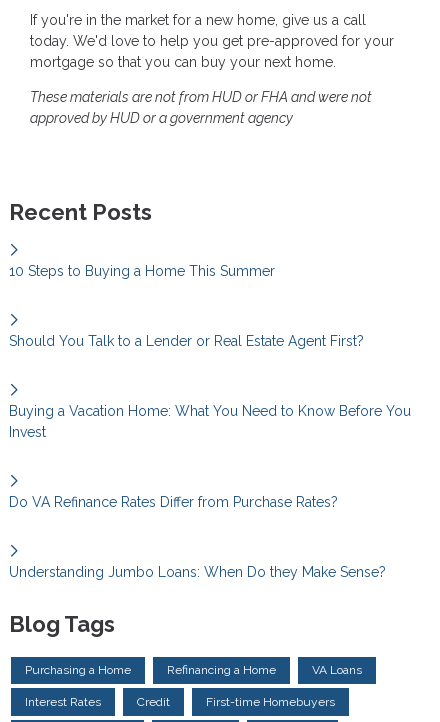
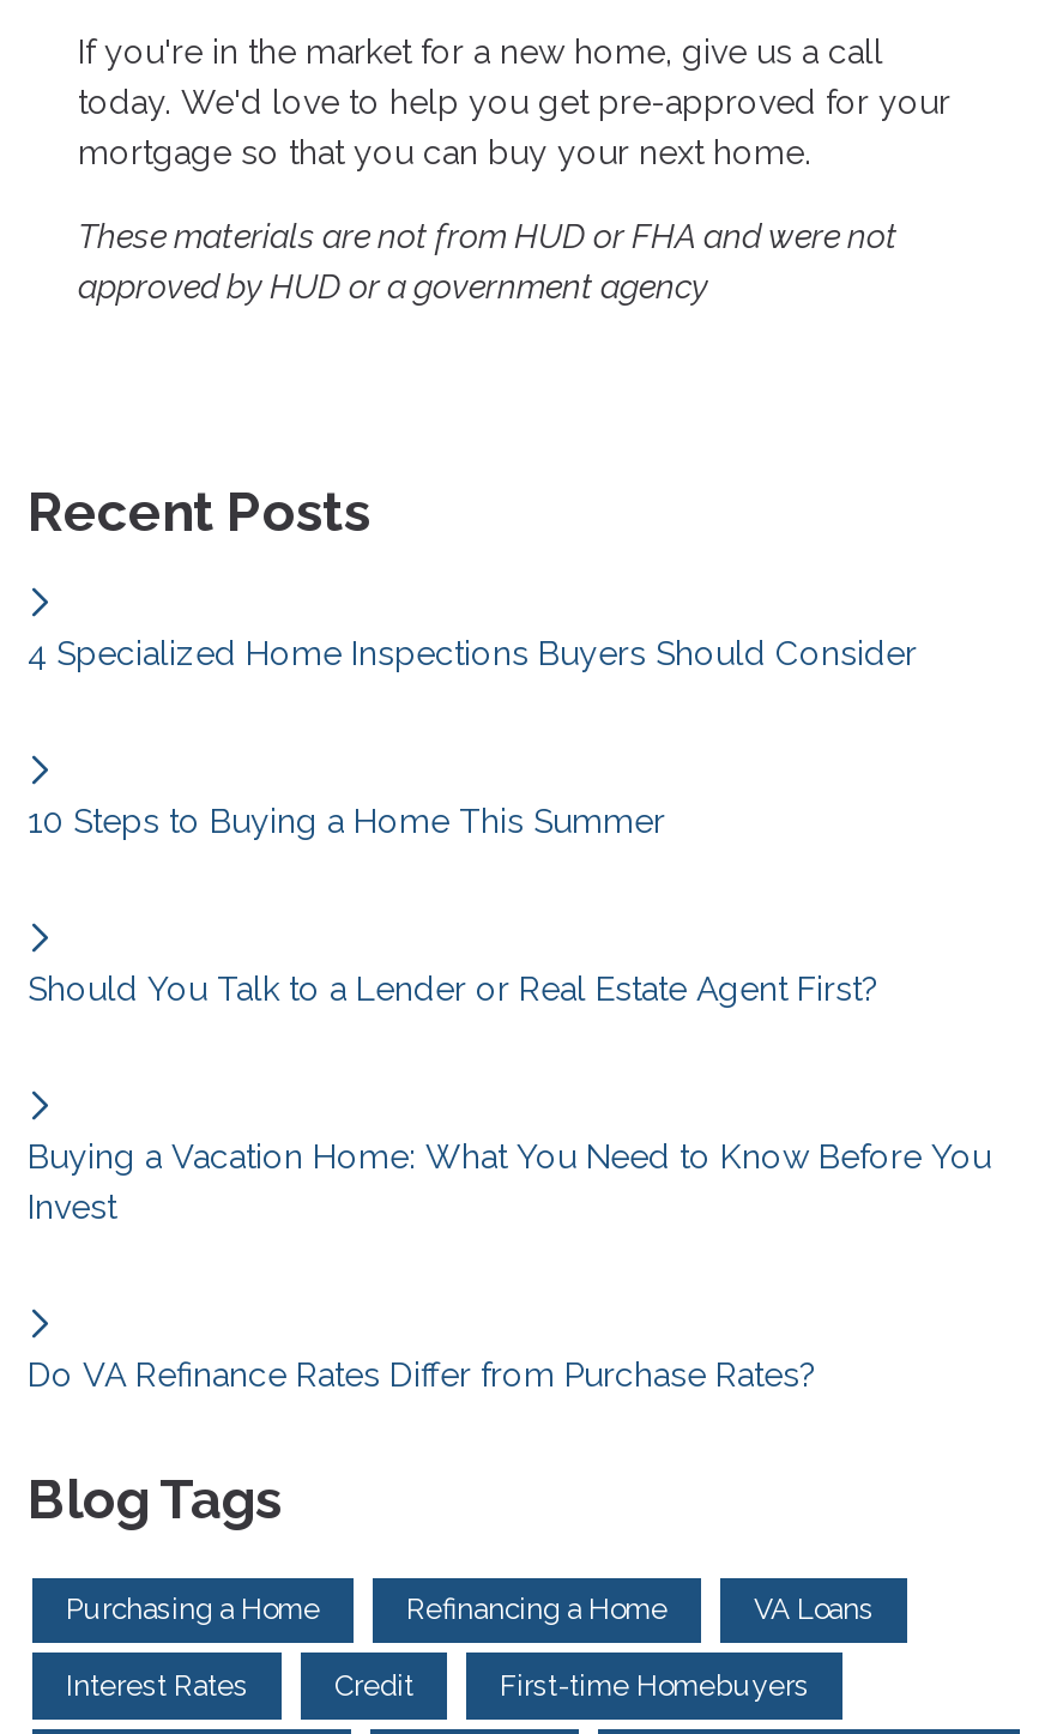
+ 4 Specialized Home Inspections Buyers Should Consider

moved down: 10 Steps to Buying a Home This Summer | Should You Talk to a Lender or Real Estate Agent First? | Buying a Vacation Home: What You Need to Know Before You | Invest | Do VA Refinance Rates Differ from Purchase Rates?

- Understanding Jumbo Loans: When Do they Make Sense?
